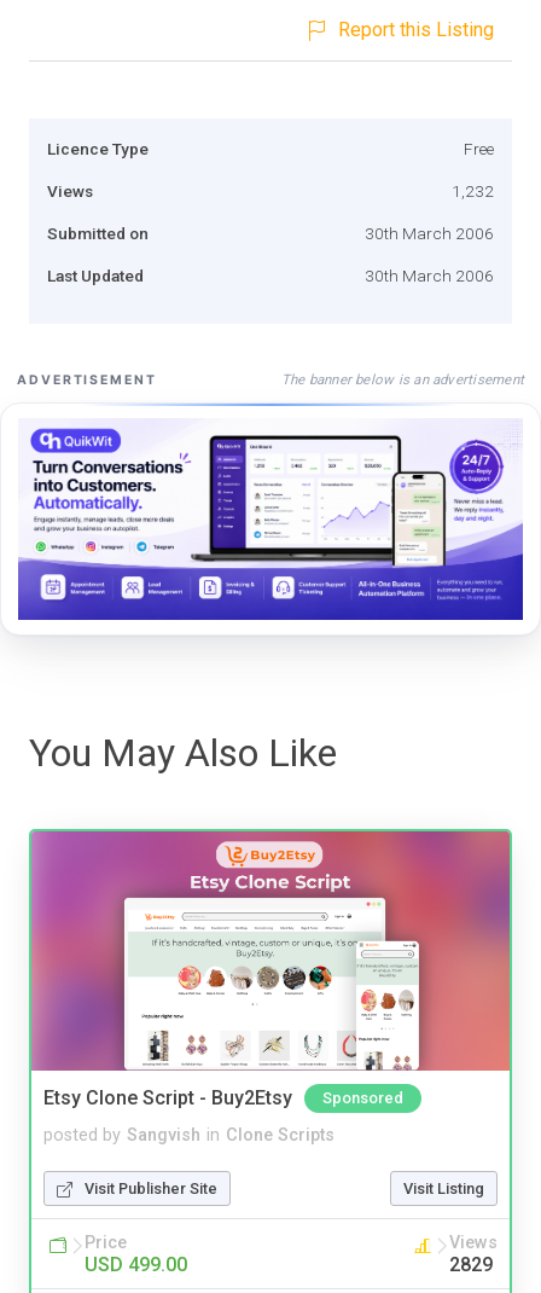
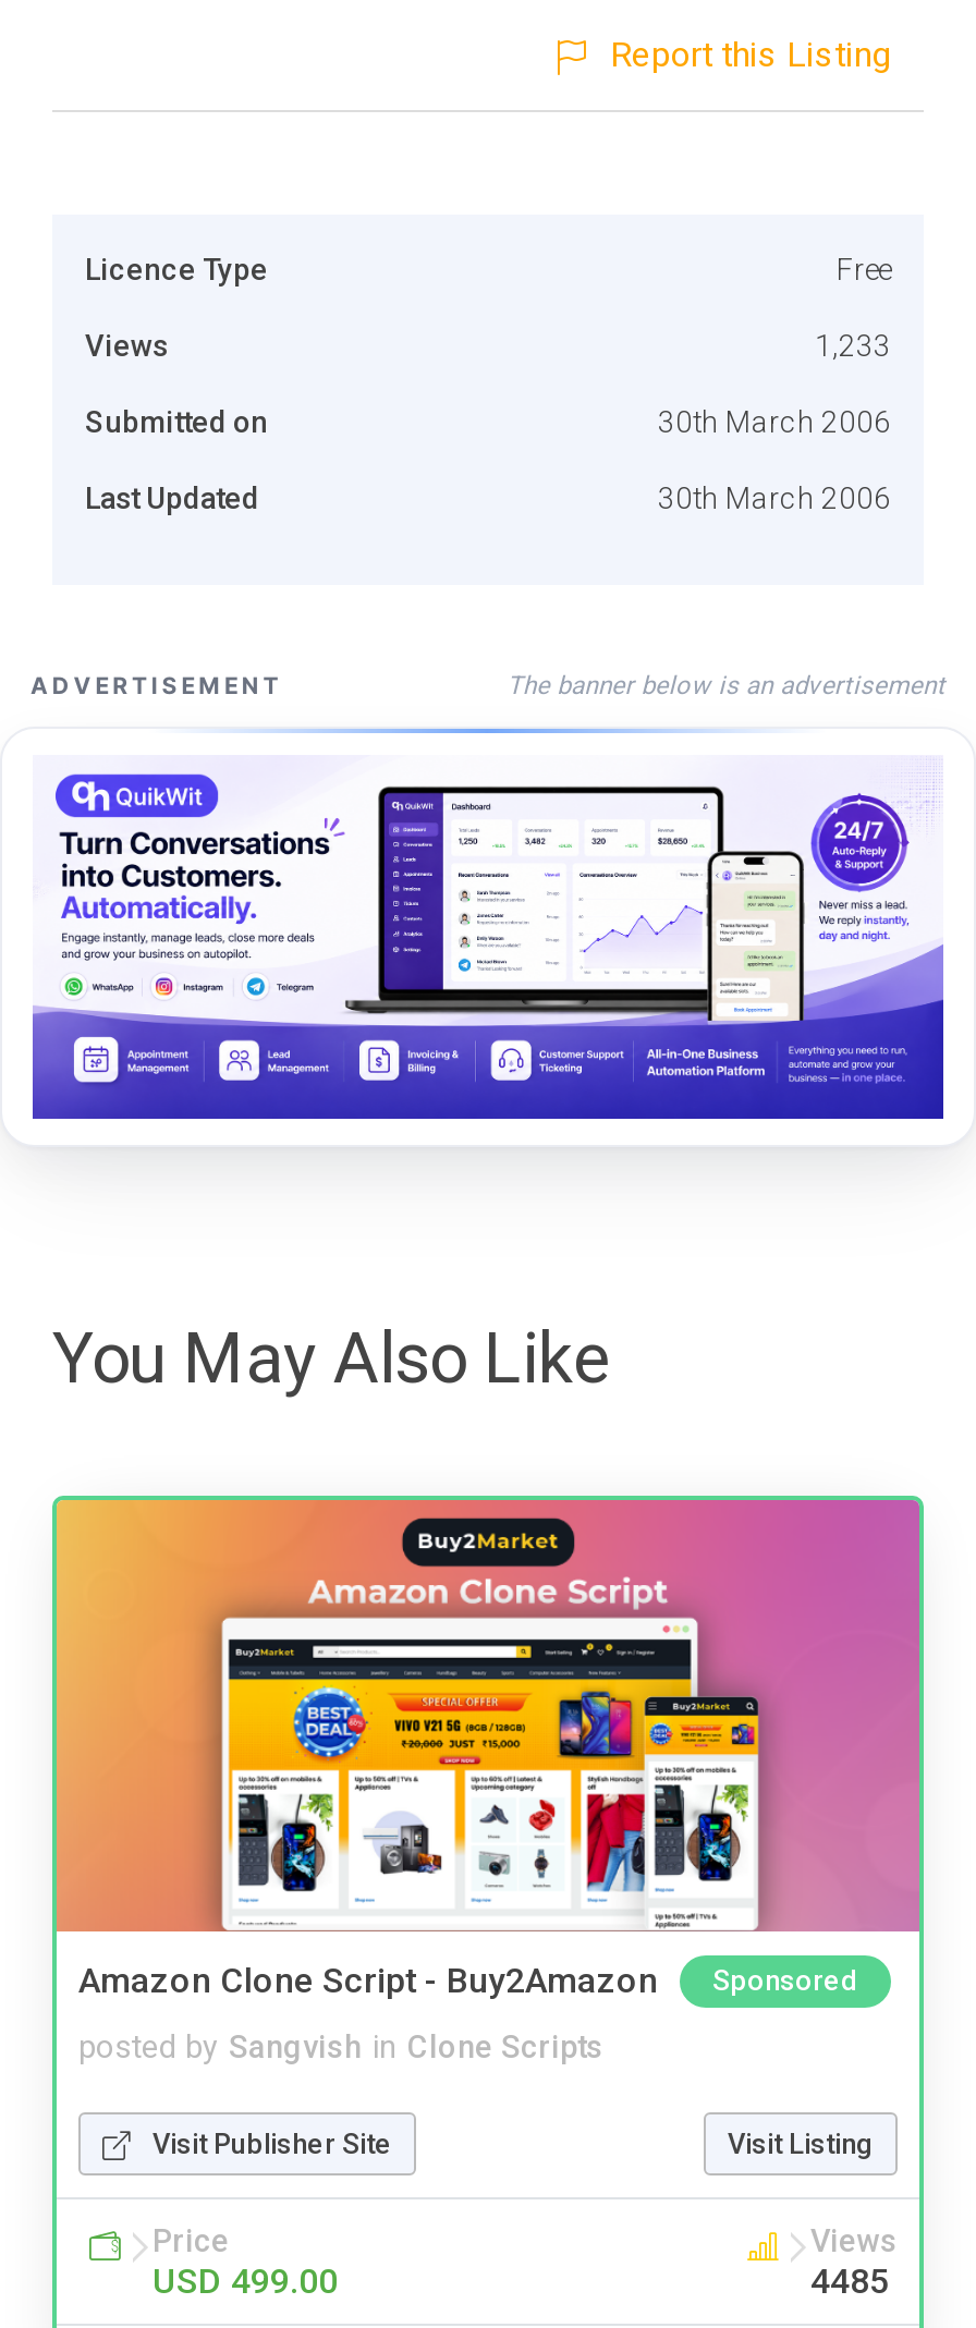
- 1,232
+ 1,233

- [image]
- Etsy Clone Script - Buy2Etsy
+ [image]
+ Amazon Clone Script - Buy2Amazon

- 2829
+ 4485
